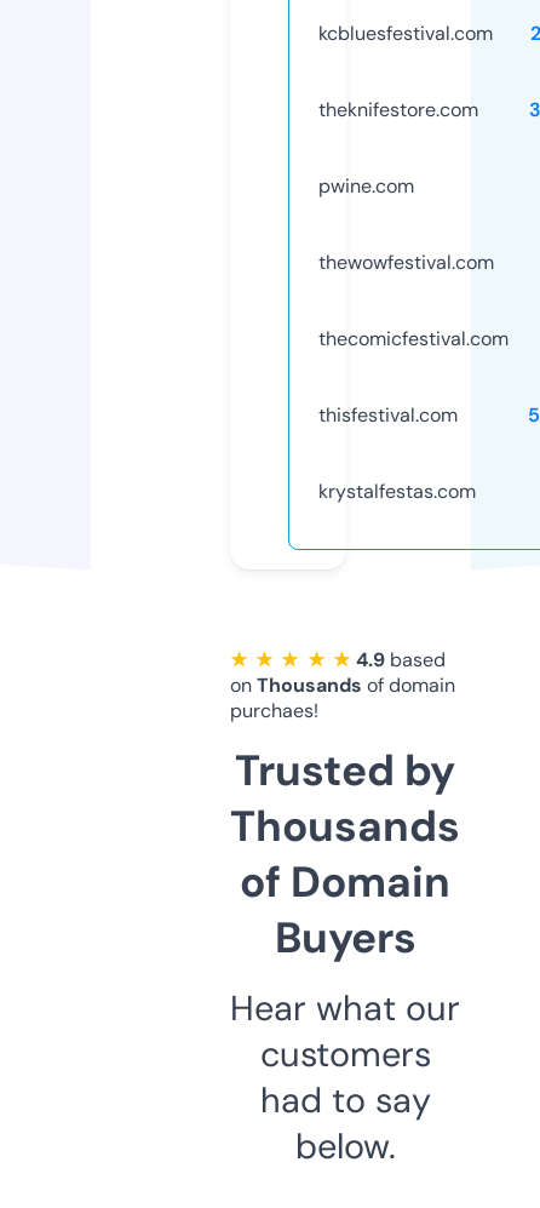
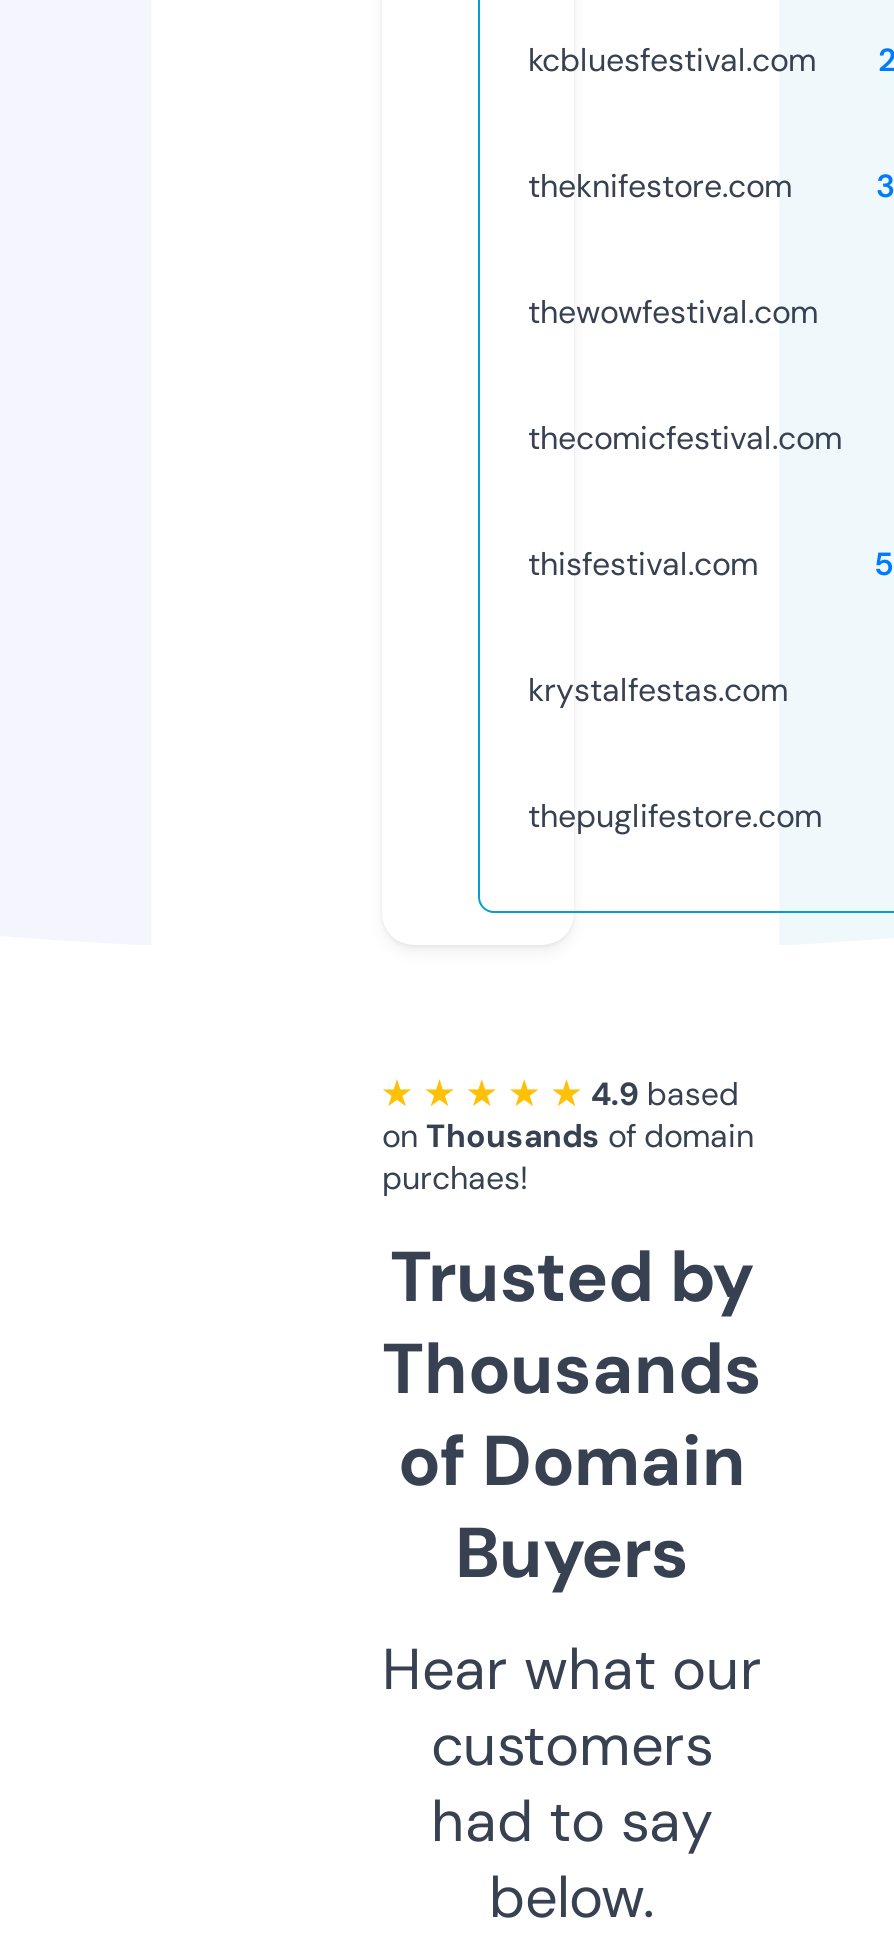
- pwine.com

moved up: thewowfestival.com | thecomicfestival.com | thisfestival.com | krystalfestas.com

+ thepuglifestore.com
